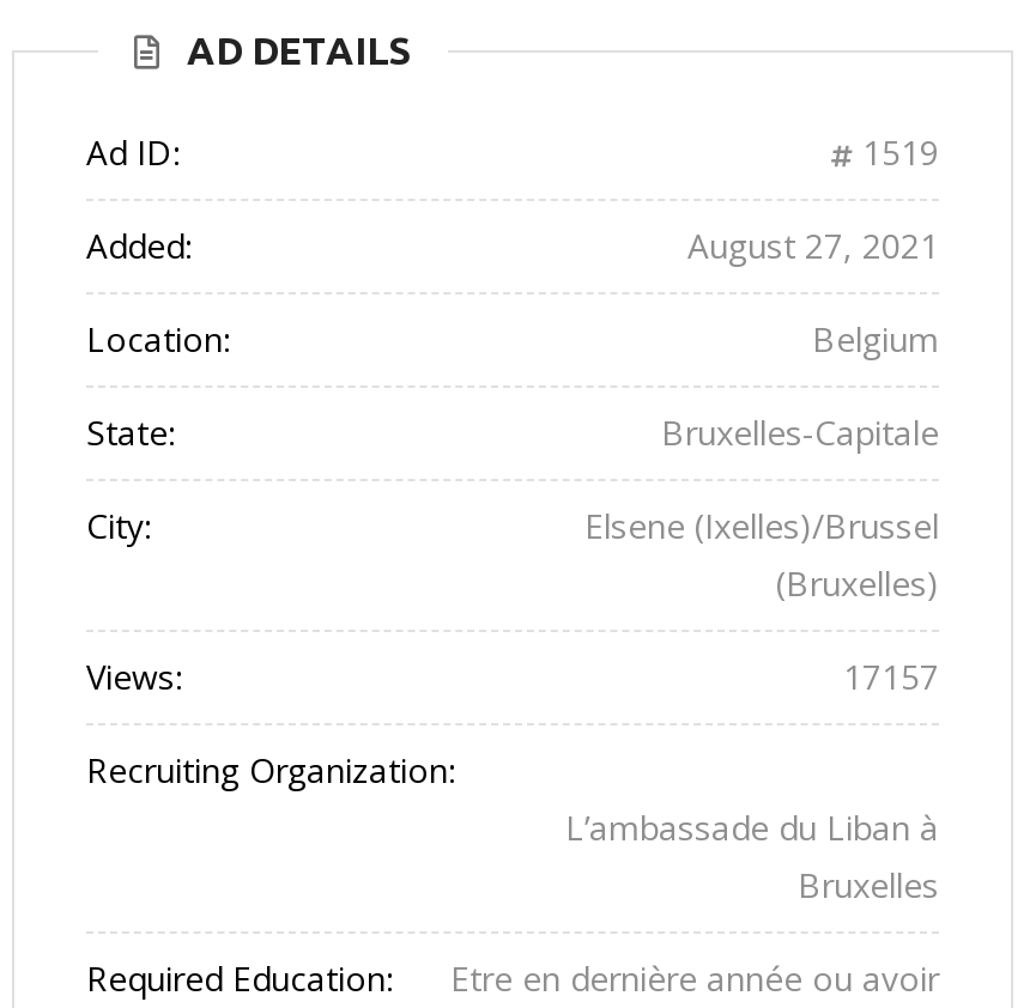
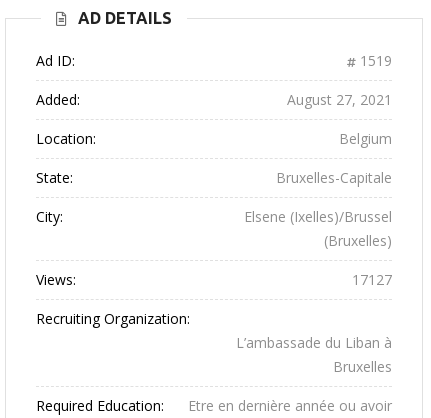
- 17157
+ 17127
